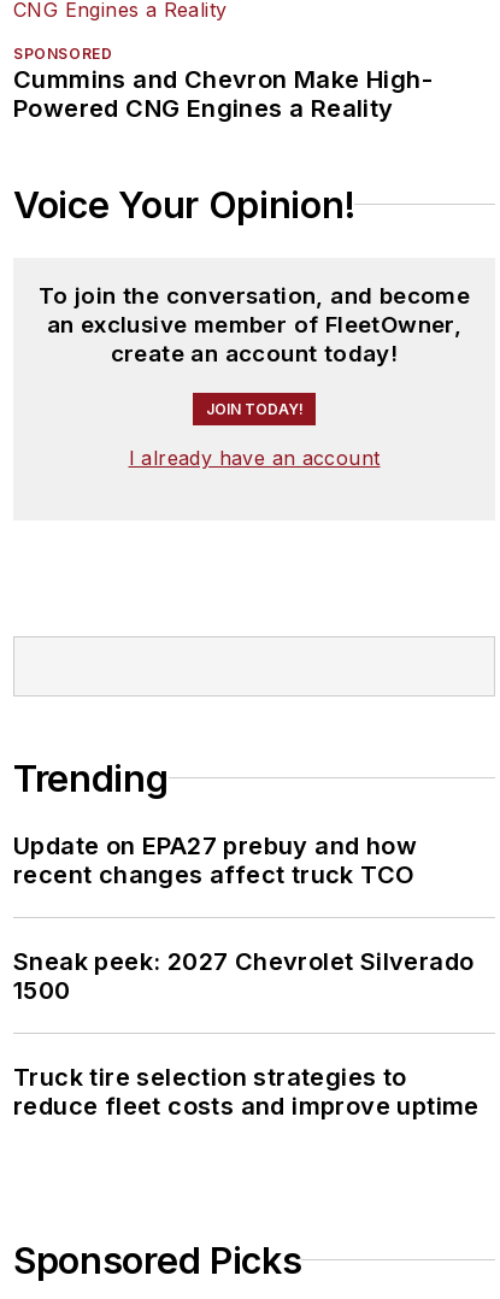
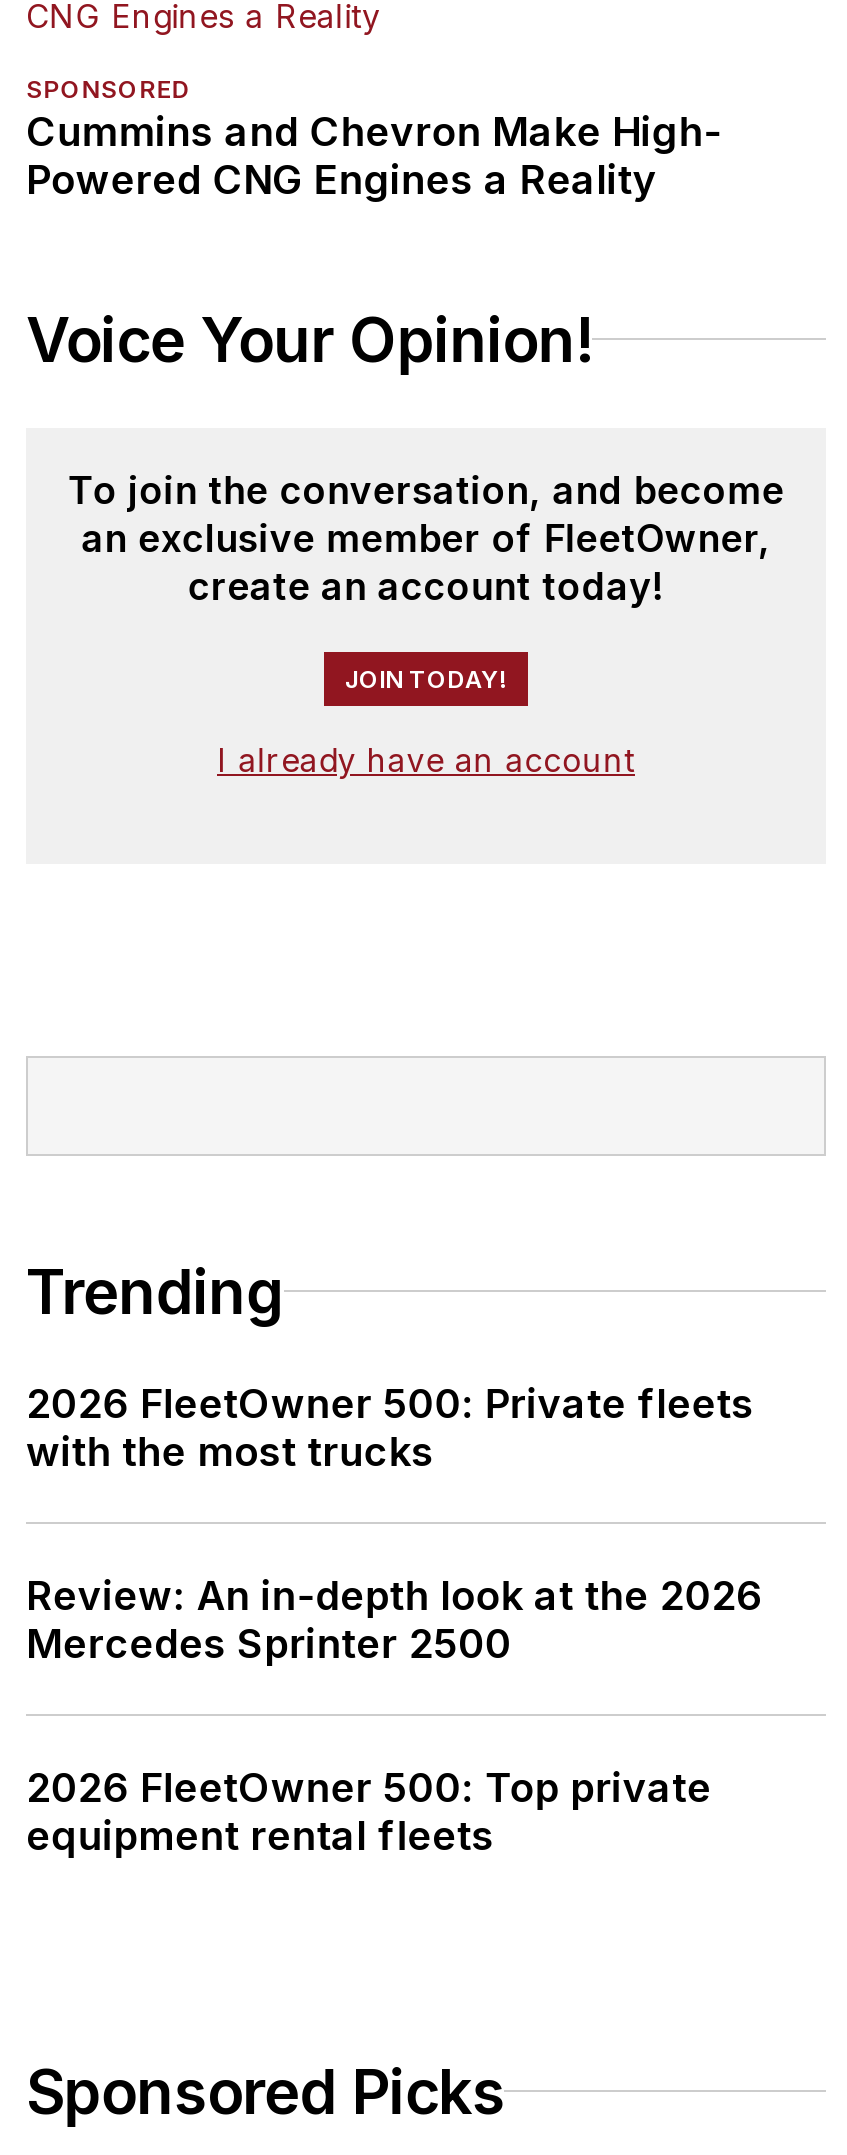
- Update on EPA27 prebuy and how
- recent changes affect truck TCO
+ 2026 FleetOwner 500: Private fleets
+ with the most trucks

- Sneak peek: 2027 Chevrolet Silverado
- 1500
+ Review: An in-depth look at the 2026
+ Mercedes Sprinter 2500

- Truck tire selection strategies to
- reduce fleet costs and improve uptime
+ 2026 FleetOwner 500: Top private
+ equipment rental fleets
